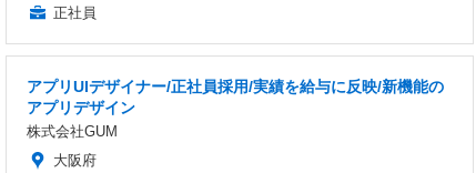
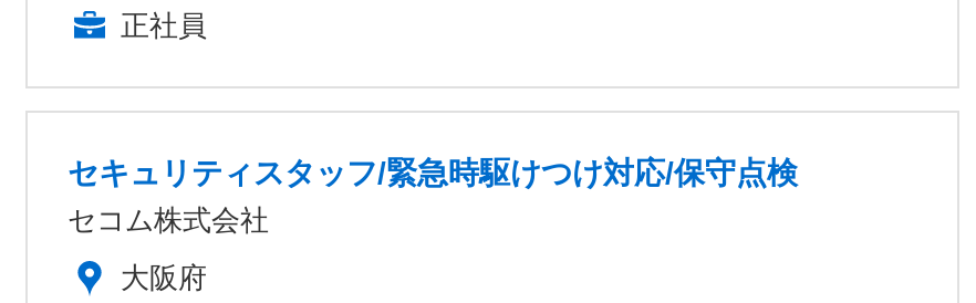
- アプリUIデザイナー/正社員採用/実績を給与に反映/新機能の
- アプリデザイン
- 株式会社GUM
+ セキュリティスタッフ/緊急時駆けつけ対応/保守点検
+ セコム株式会社
